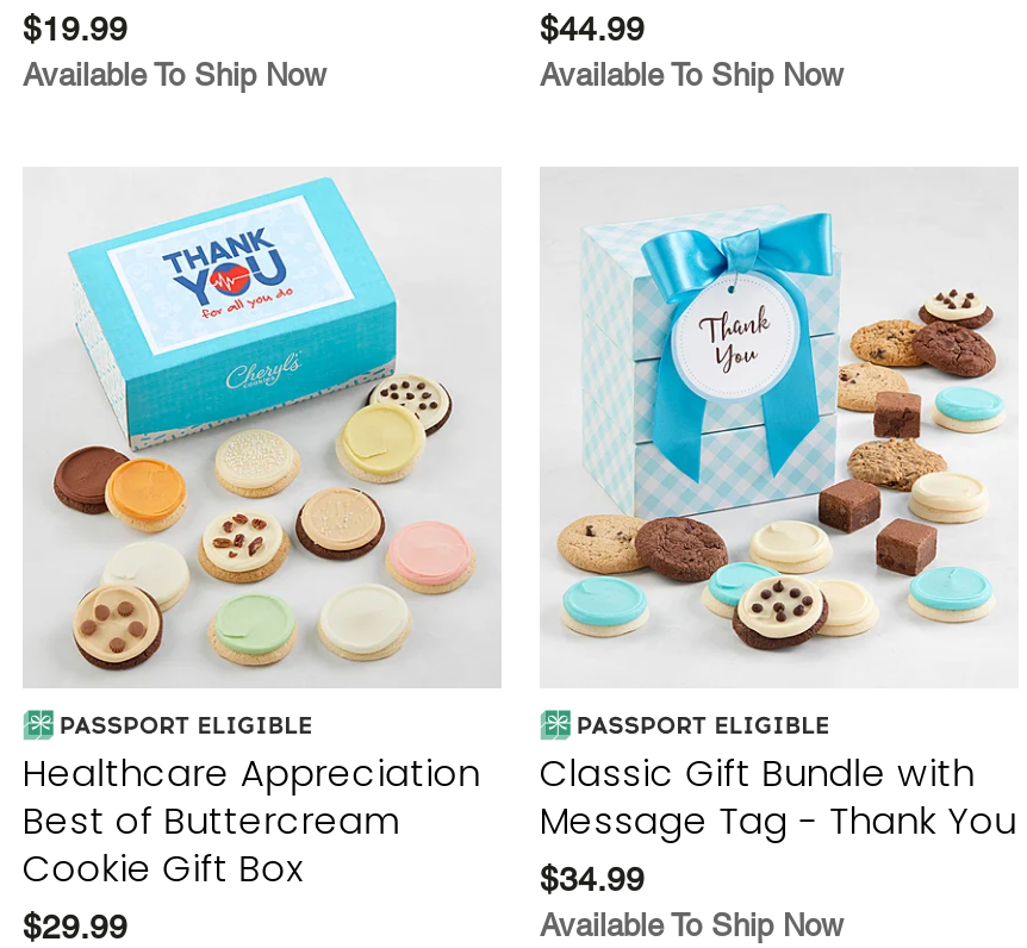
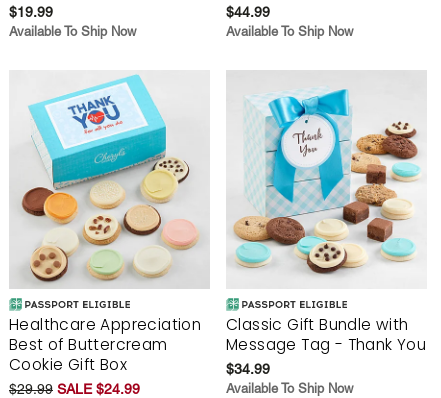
- $29.99
+ $29.99 SALE $24.99
